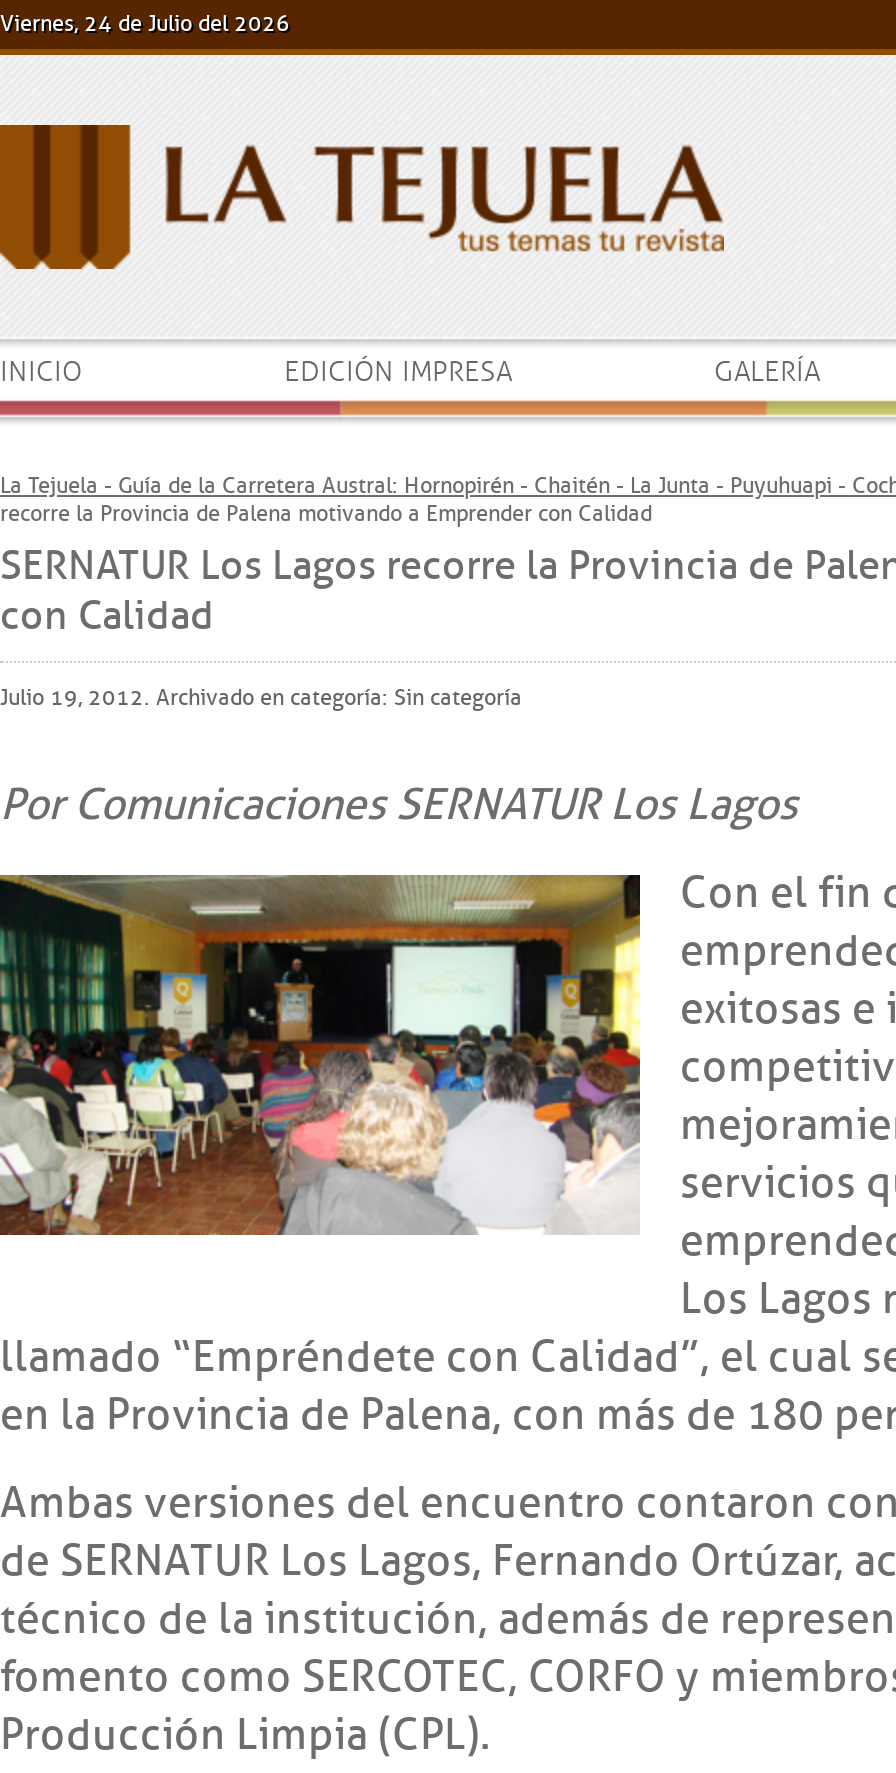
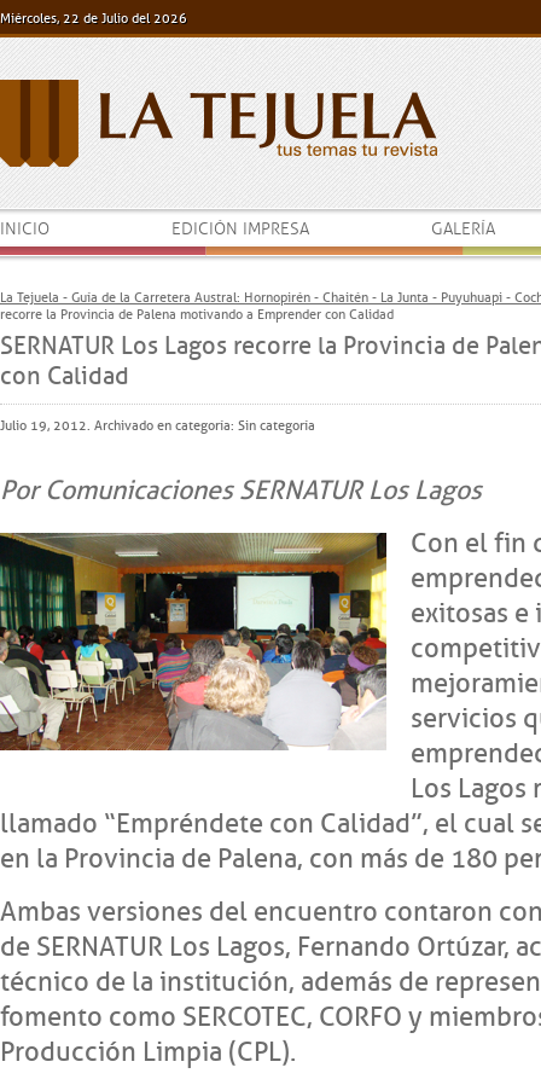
- Viernes, 24 de Julio del 2026
+ Miércoles, 22 de Julio del 2026
